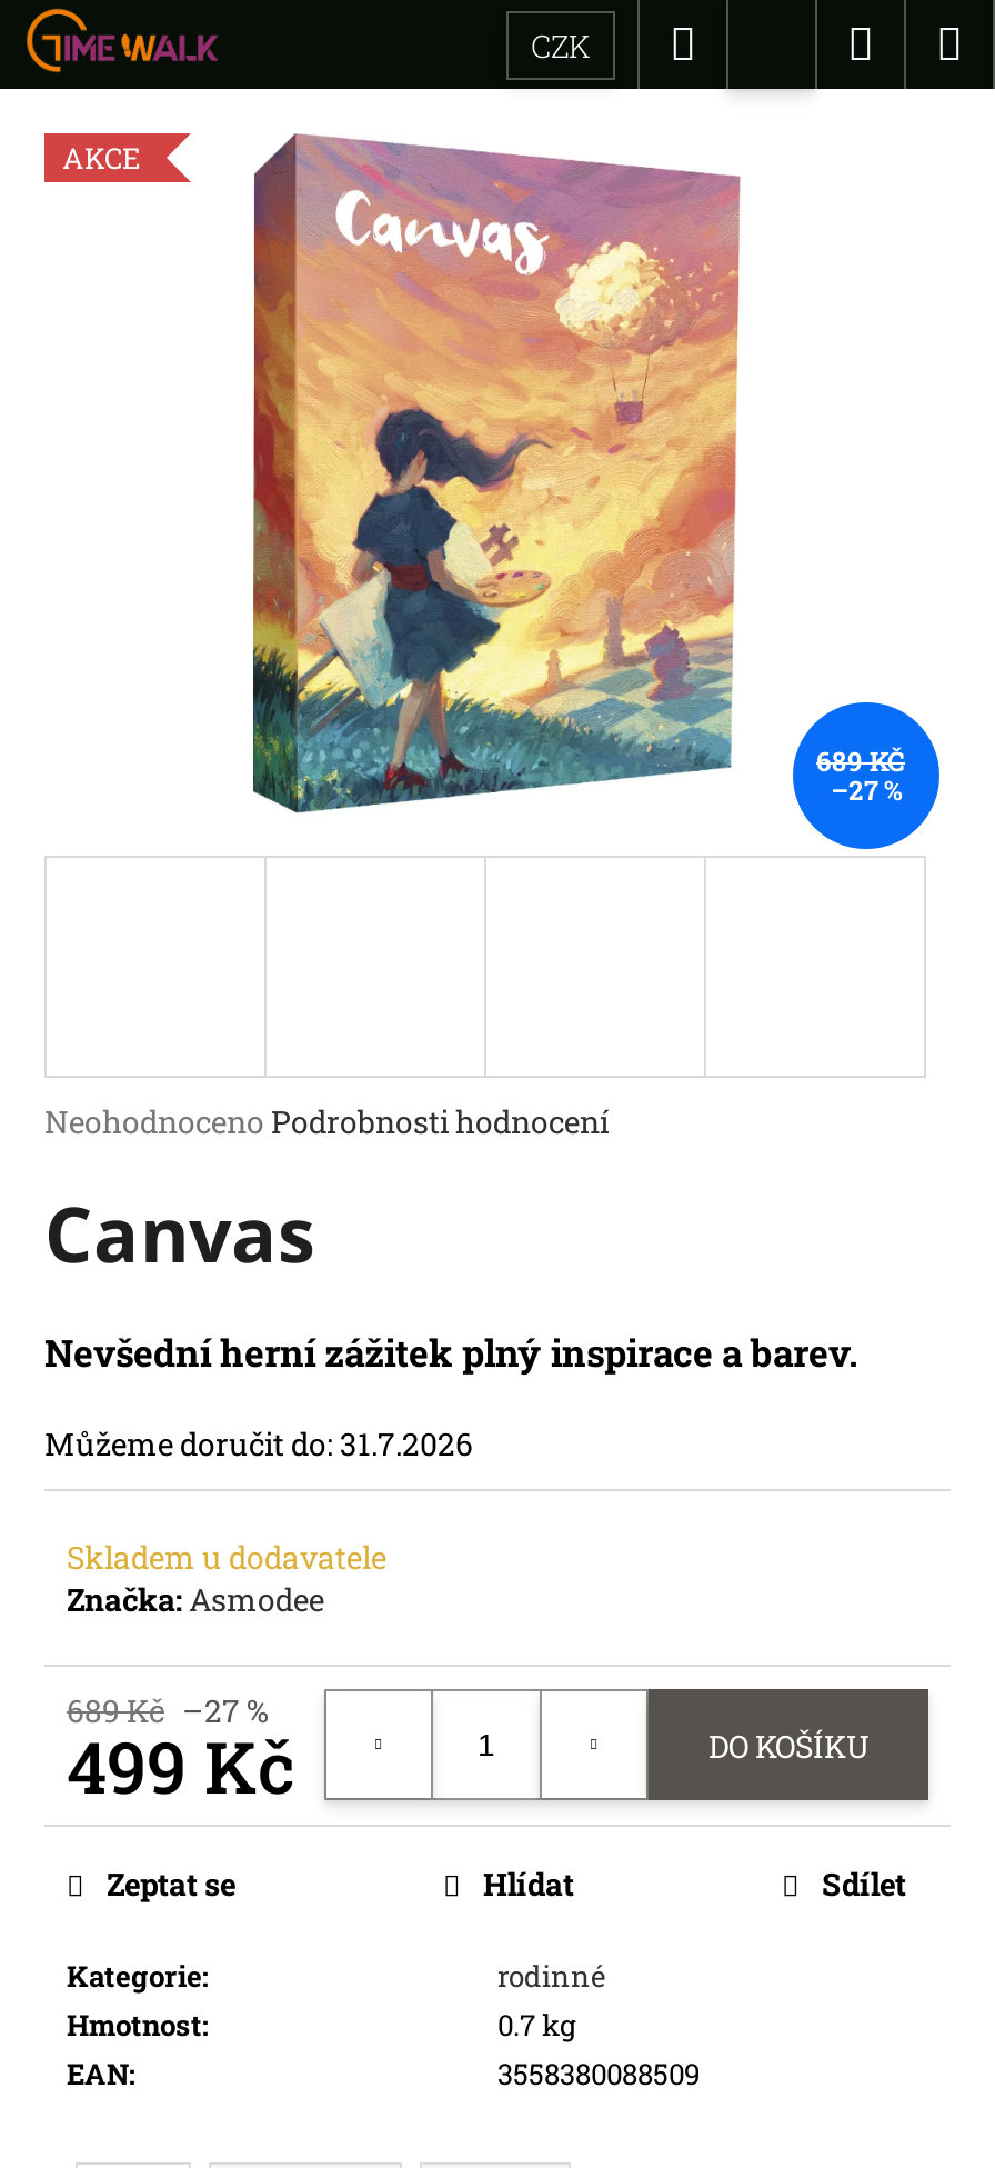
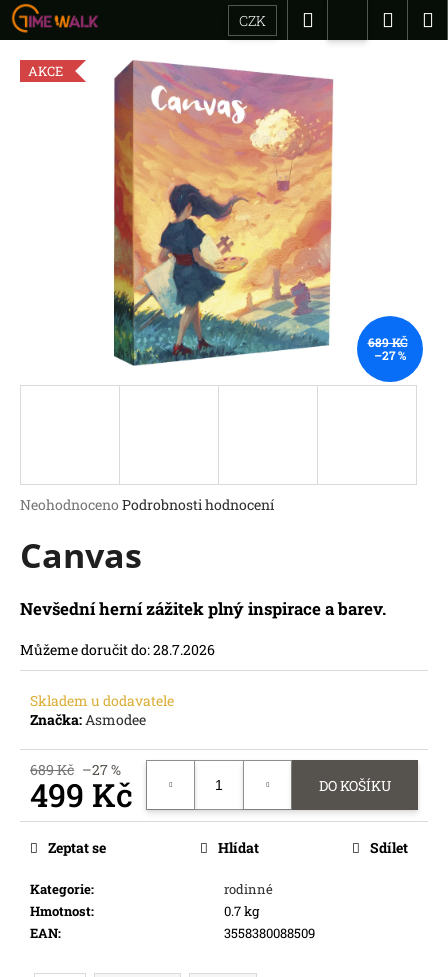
- Můžeme doručit do: 31.7.2026
+ Můžeme doručit do: 28.7.2026
